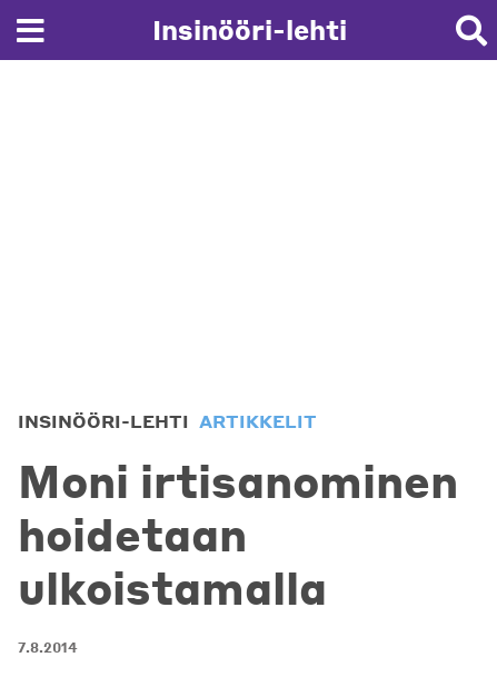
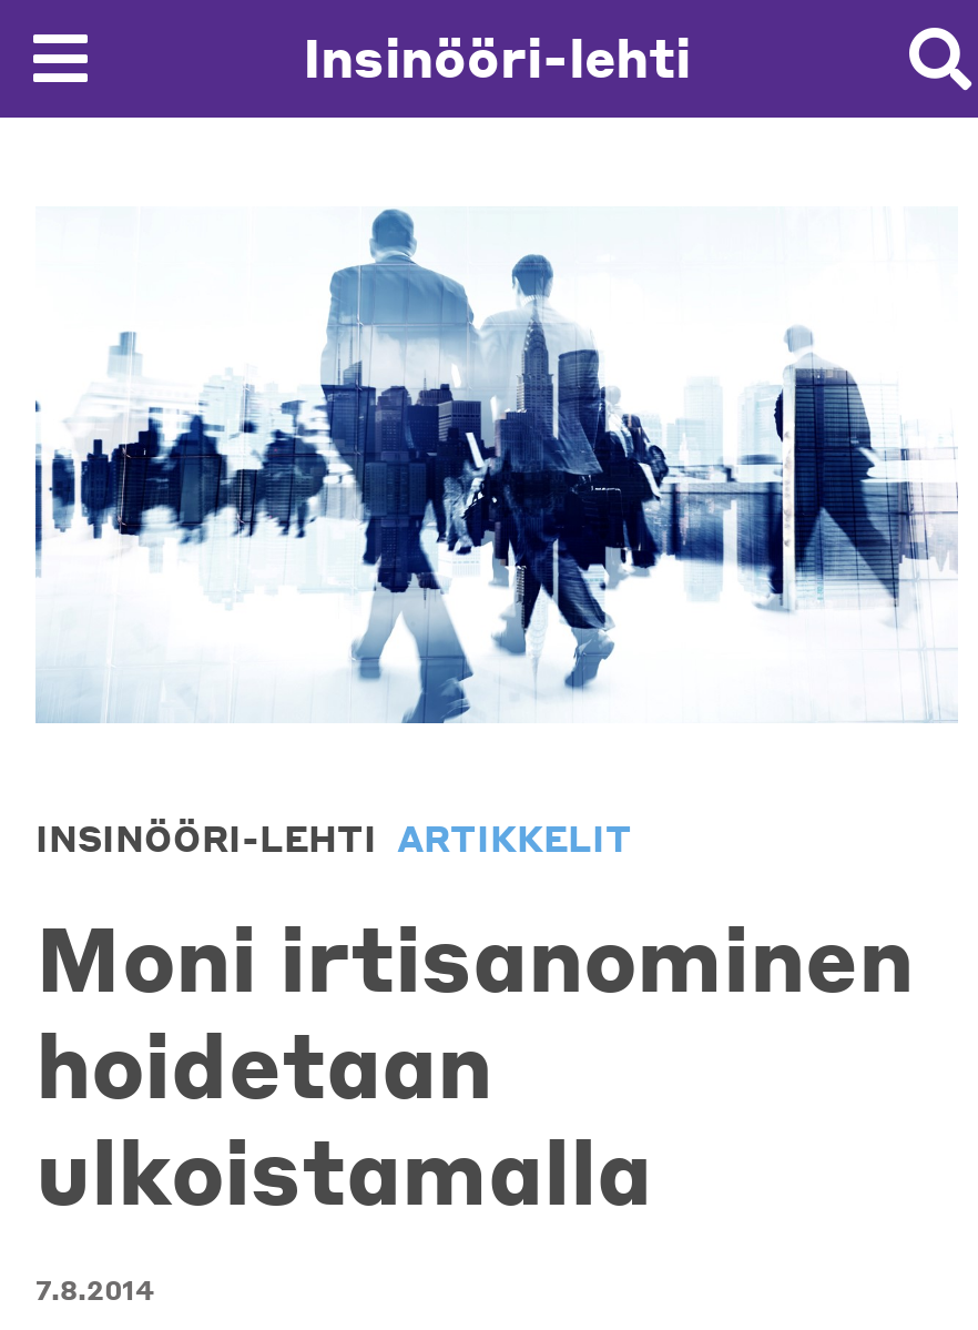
+ [image]
